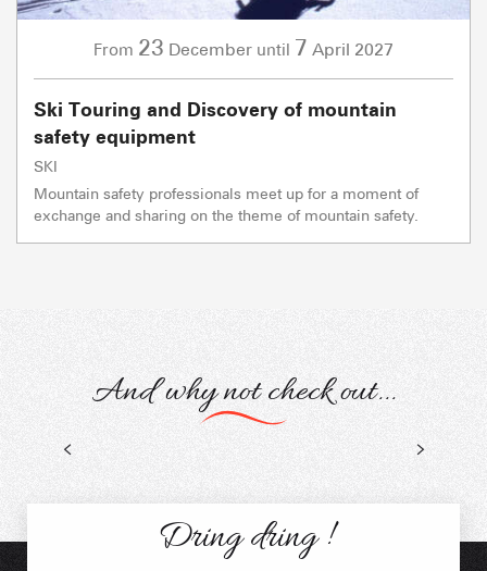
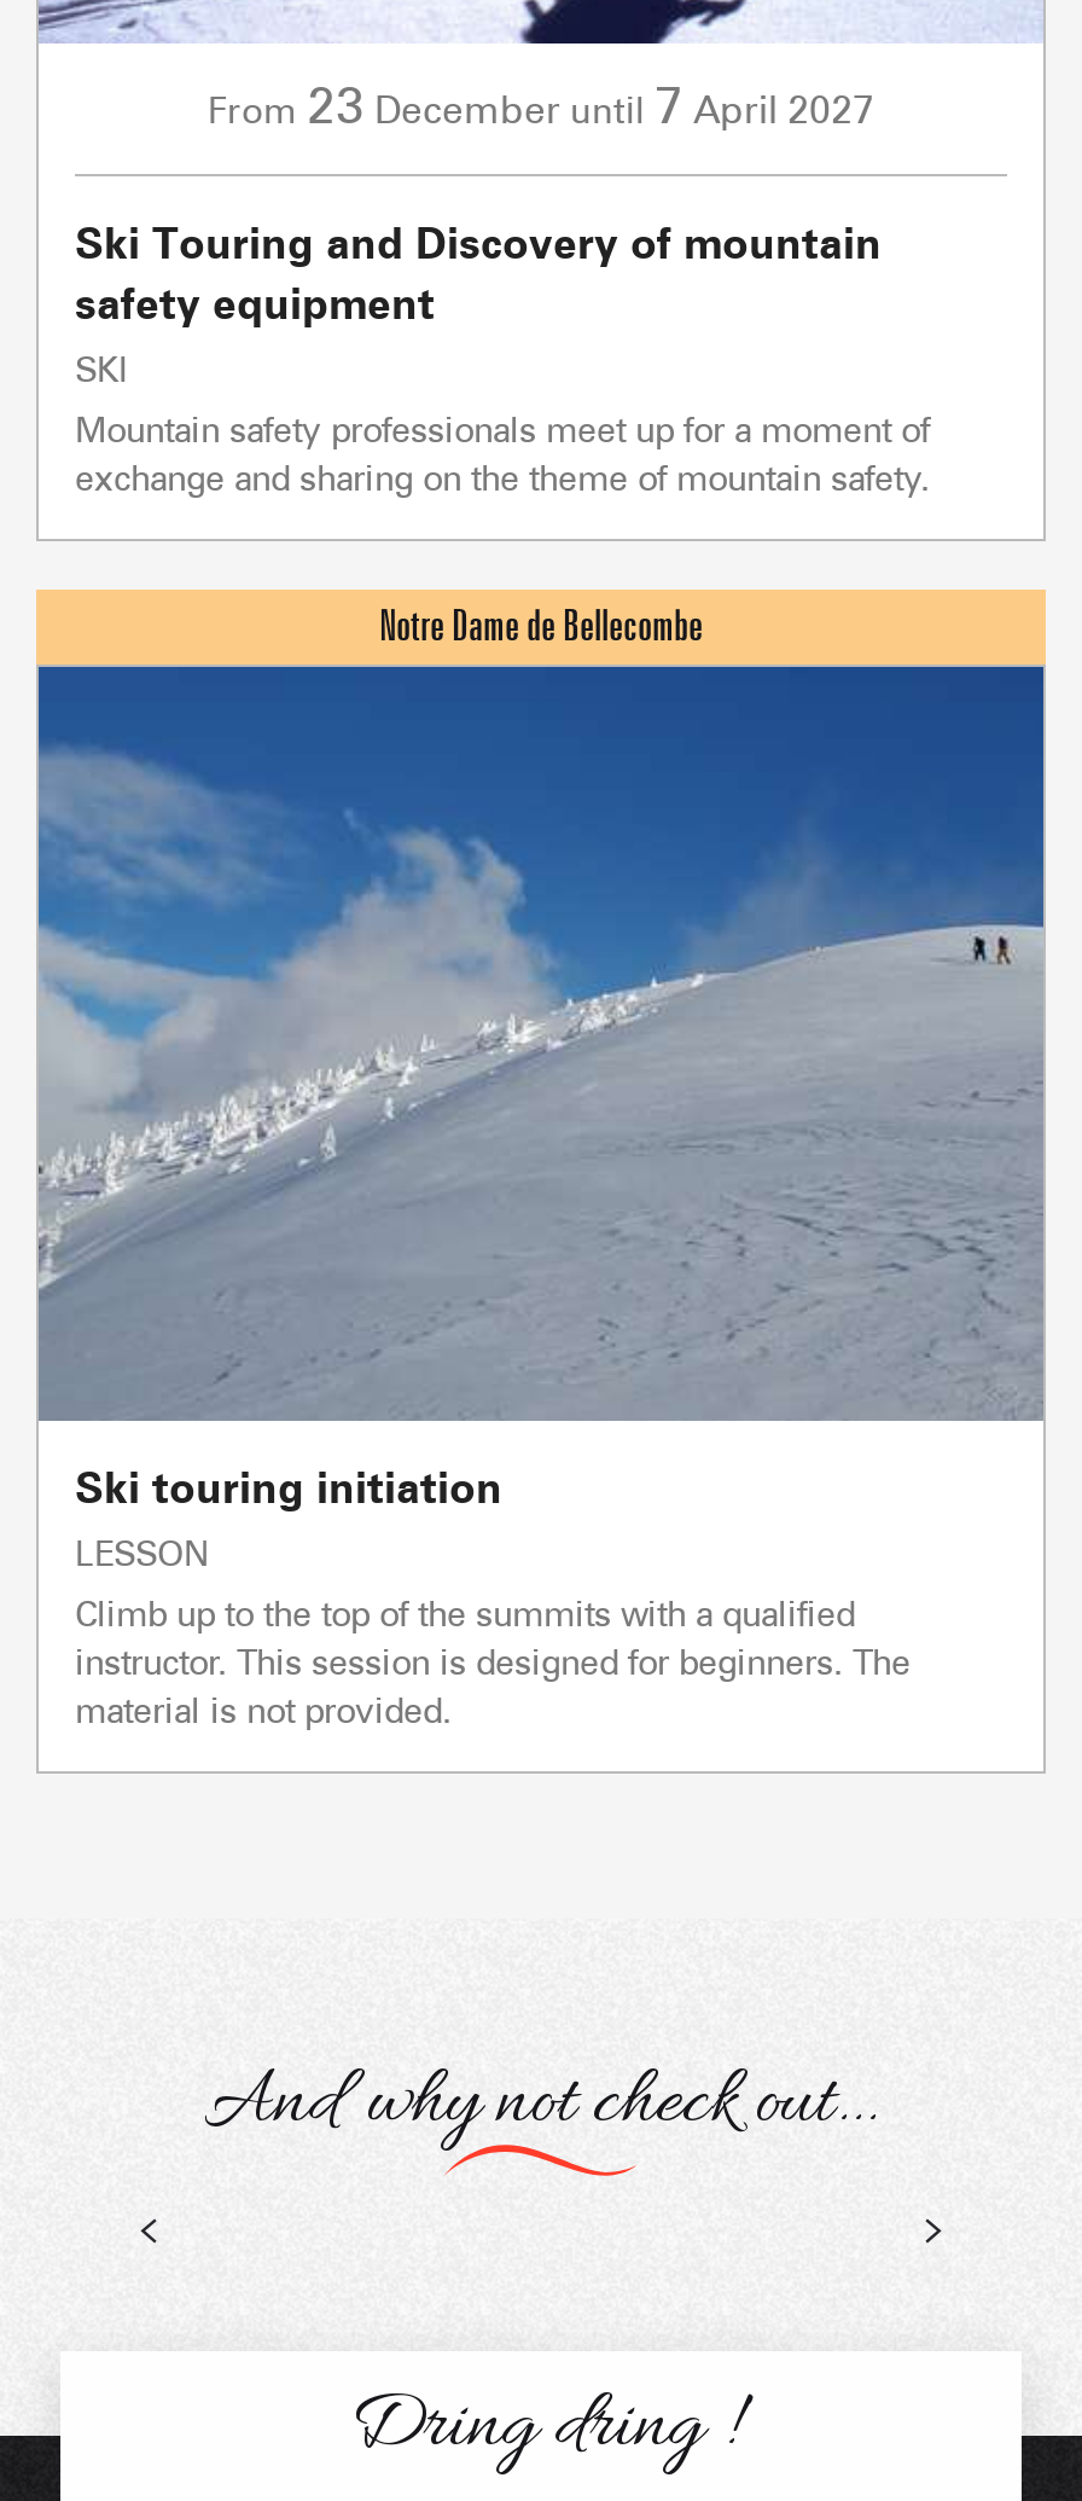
+ [image]
+ Ski touring initiation
+ LESSON
+ Climb up to the top of the summits with a qualified
+ instructor. This session is designed for beginners. The
+ material is not provided.
